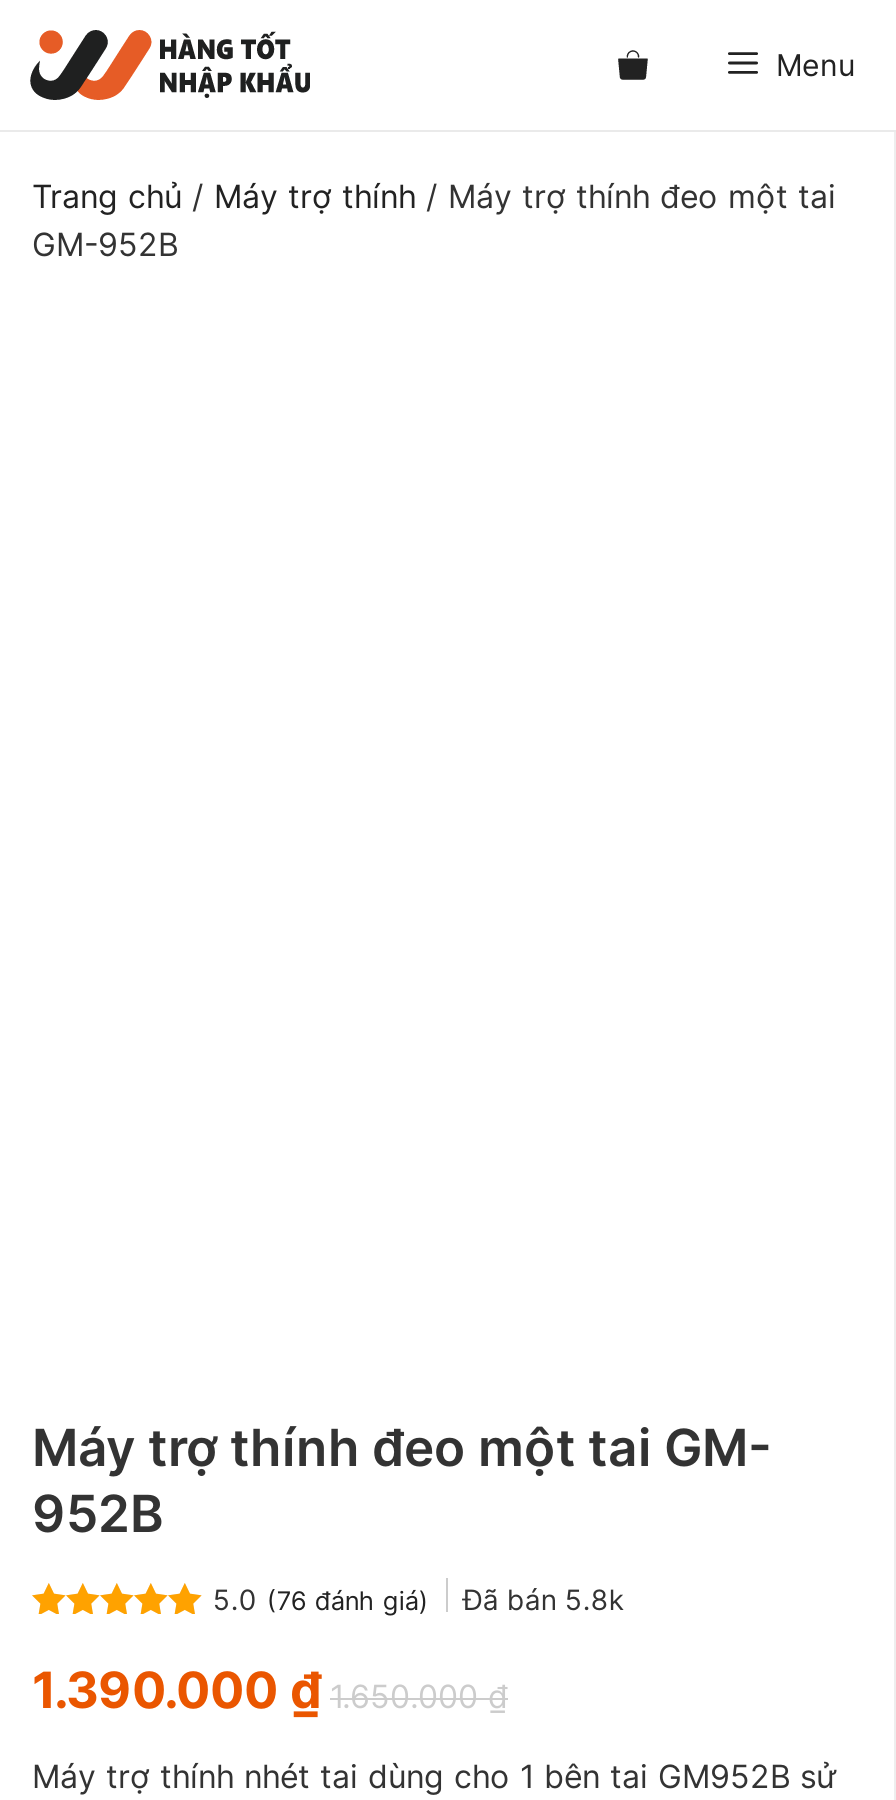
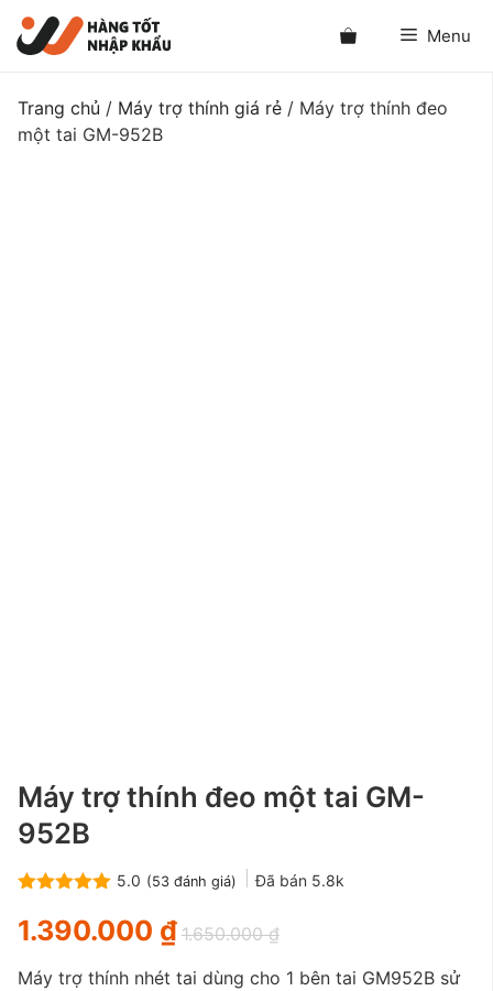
- Trang chủ / Máy trợ thính / Máy trợ thính đeo một tai
- GM-952B
+ Trang chủ / Máy trợ thính giá rẻ / Máy trợ thính đeo
+ một tai GM-952B

- 5.0 (76 đánh giá) Đã bán 5.8k
+ 5.0 (53 đánh giá) Đã bán 5.8k
